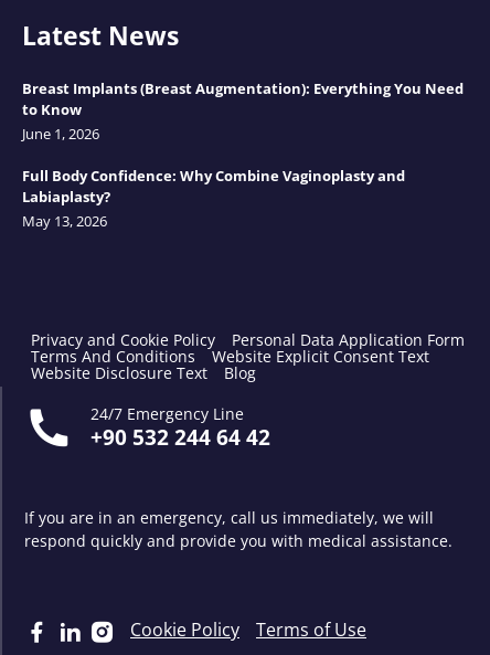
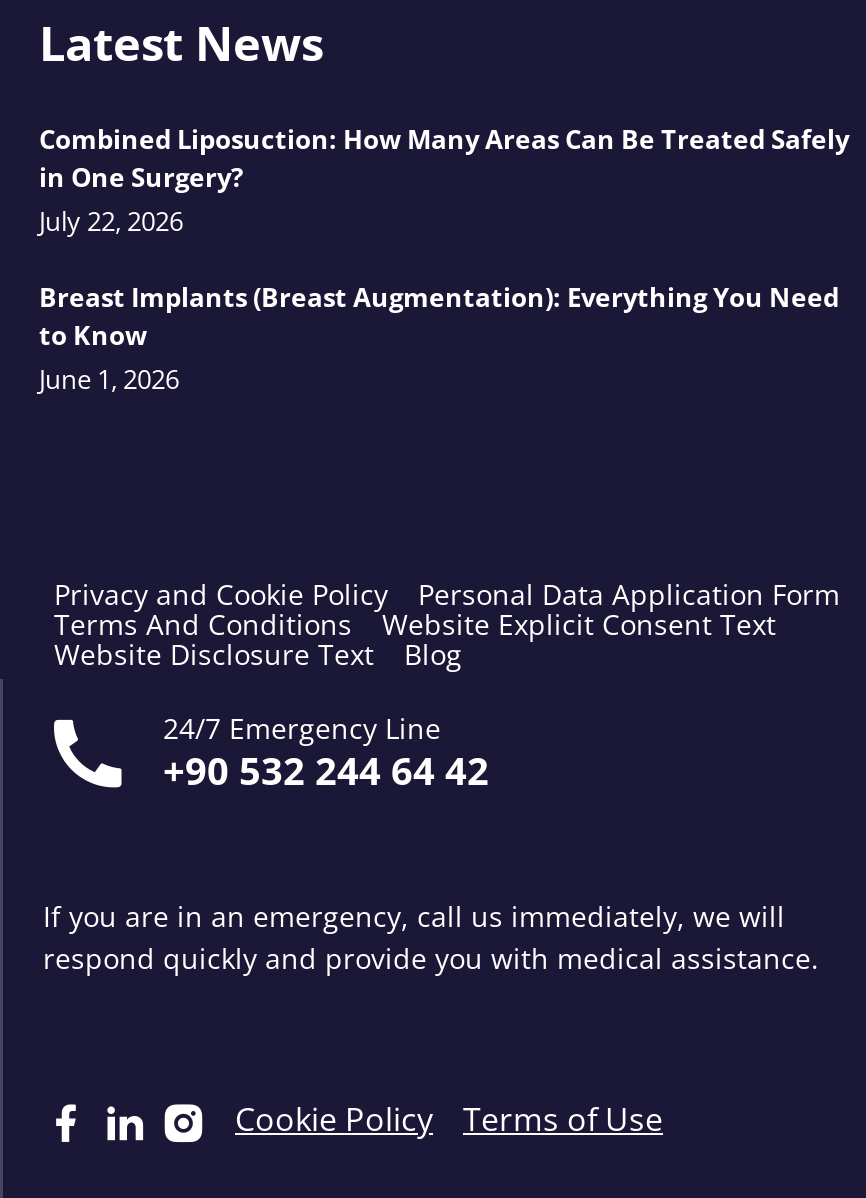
+ Combined Liposuction: How Many Areas Can Be Treated Safely
+ in One Surgery?
+ July 22, 2026

moved down: Breast Implants (Breast Augmentation): Everything You Need | to Know | June 1, 2026

- Full Body Confidence: Why Combine Vaginoplasty and
- Labiaplasty?
- May 13, 2026
